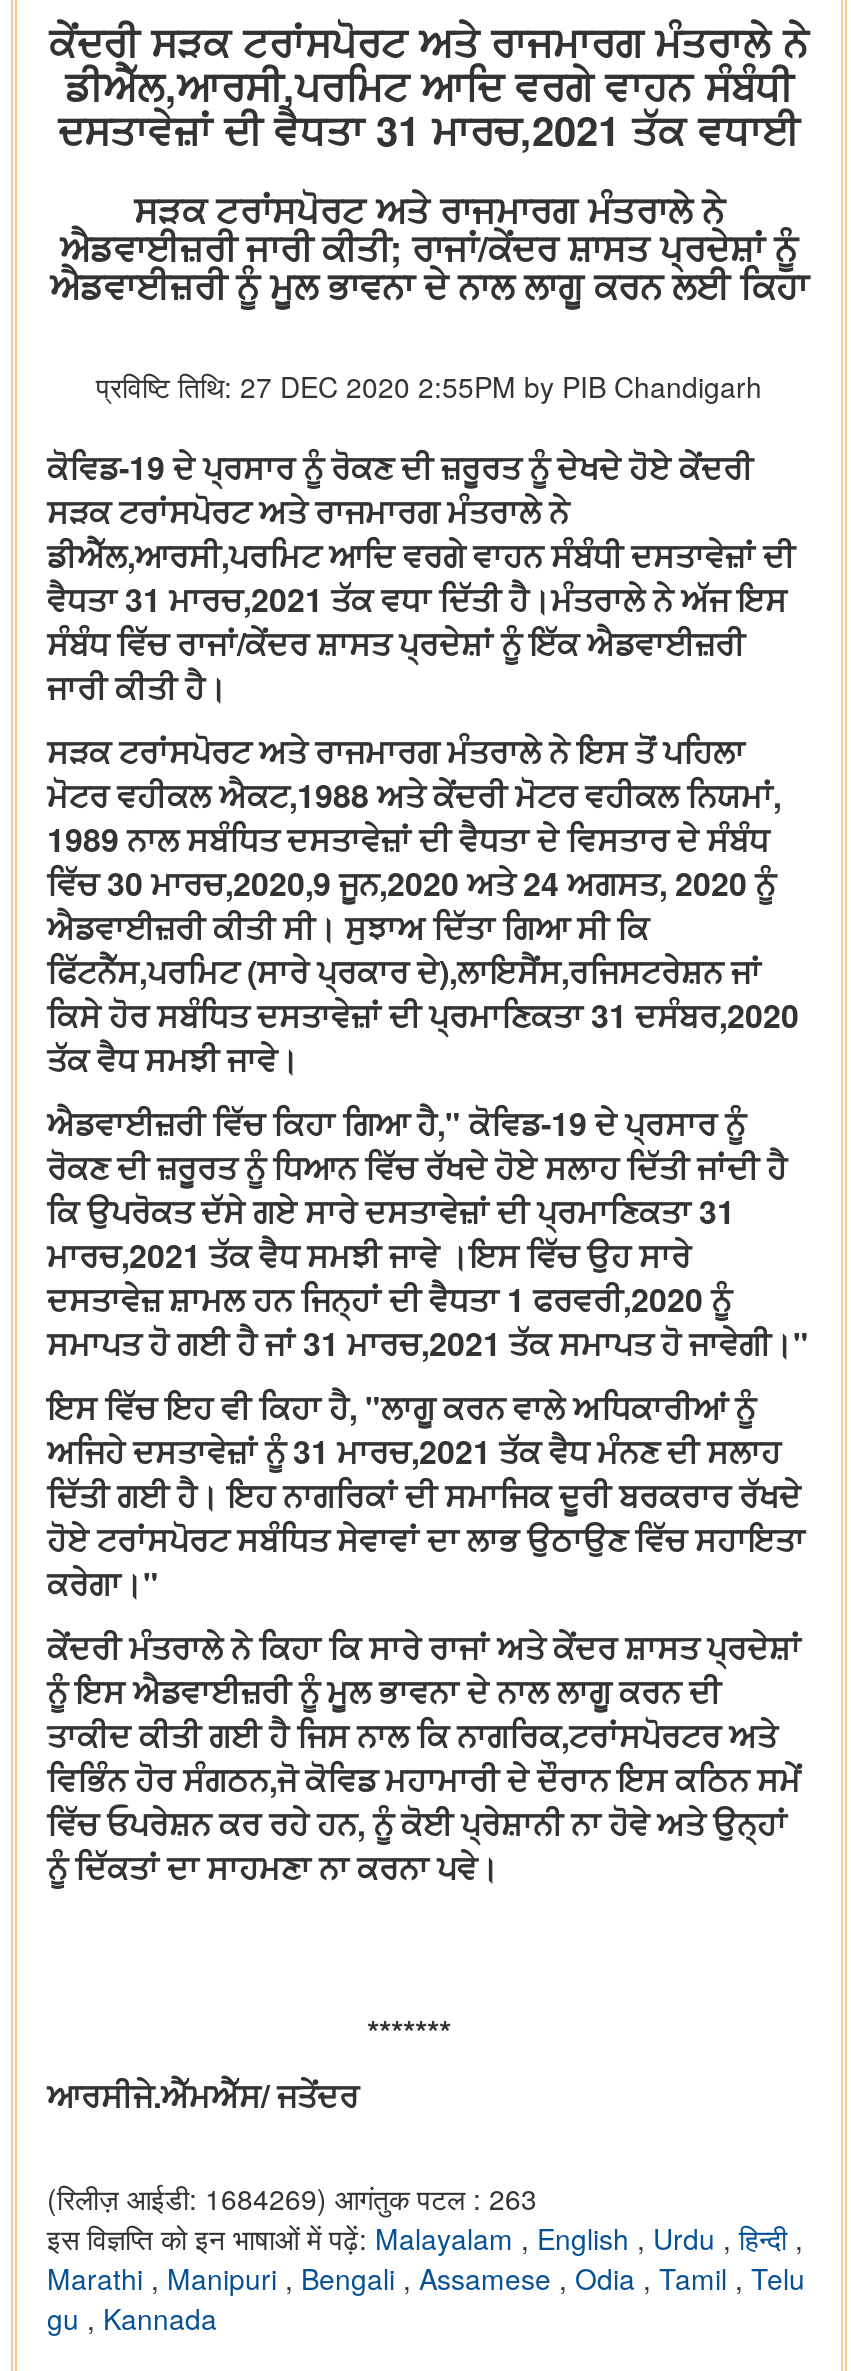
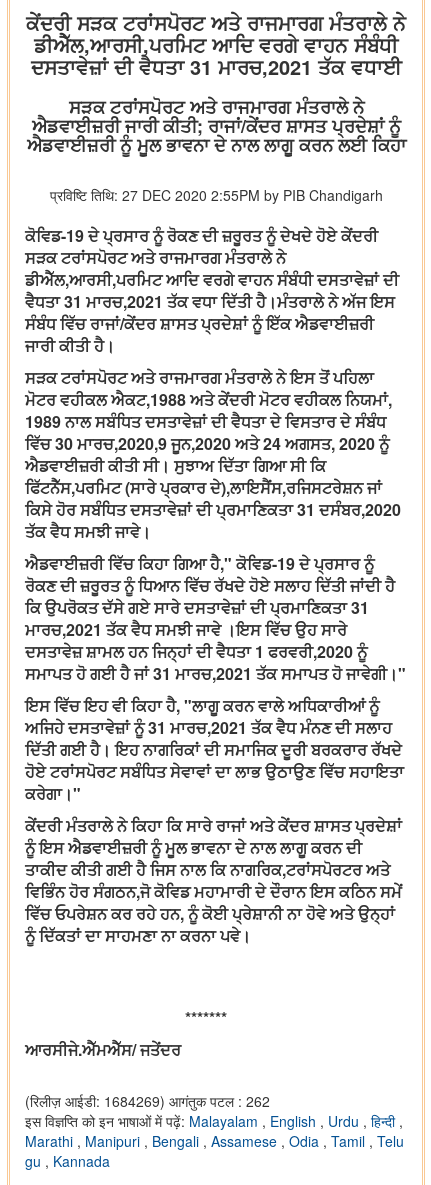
- (रिलीज़ आईडी: 1684269) आगंतुक पटल : 263
+ (रिलीज़ आईडी: 1684269) आगंतुक पटल : 262
